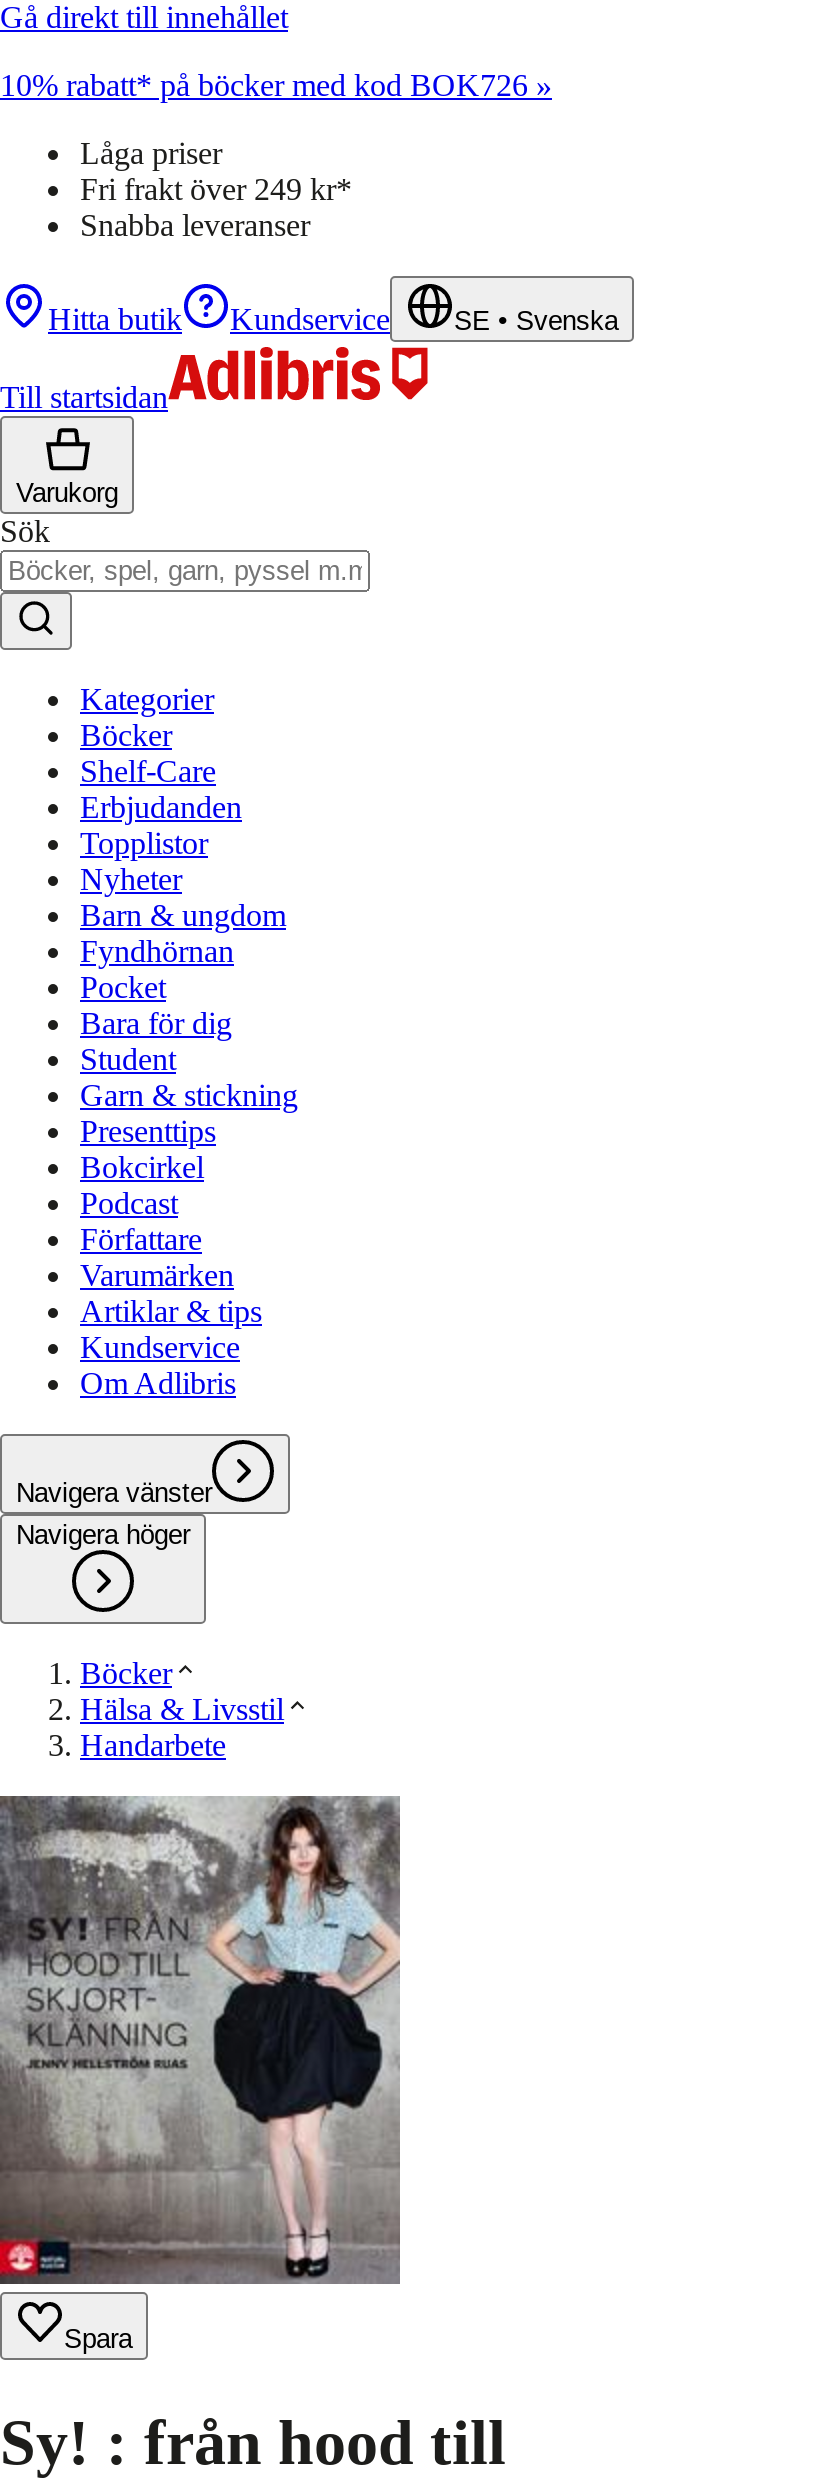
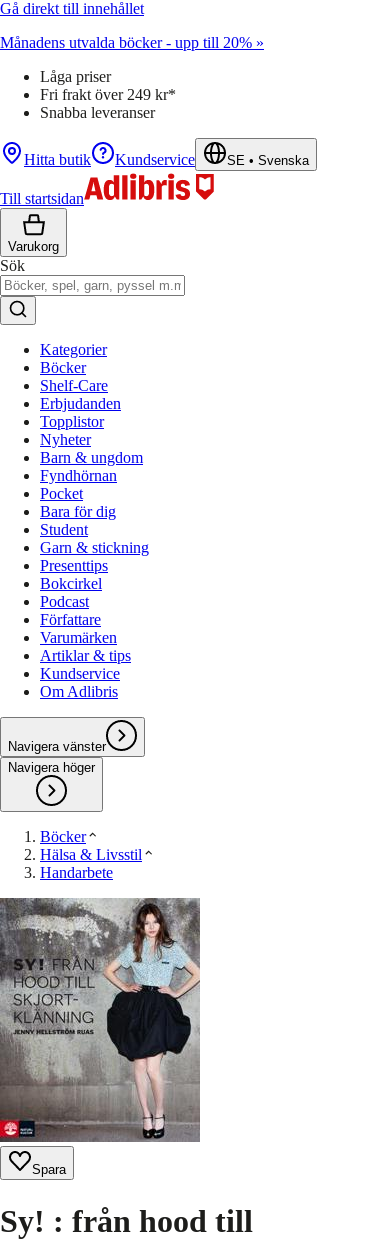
- 10% rabatt* på böcker med kod BOK726 »
+ Månadens utvalda böcker - upp till 20% »
